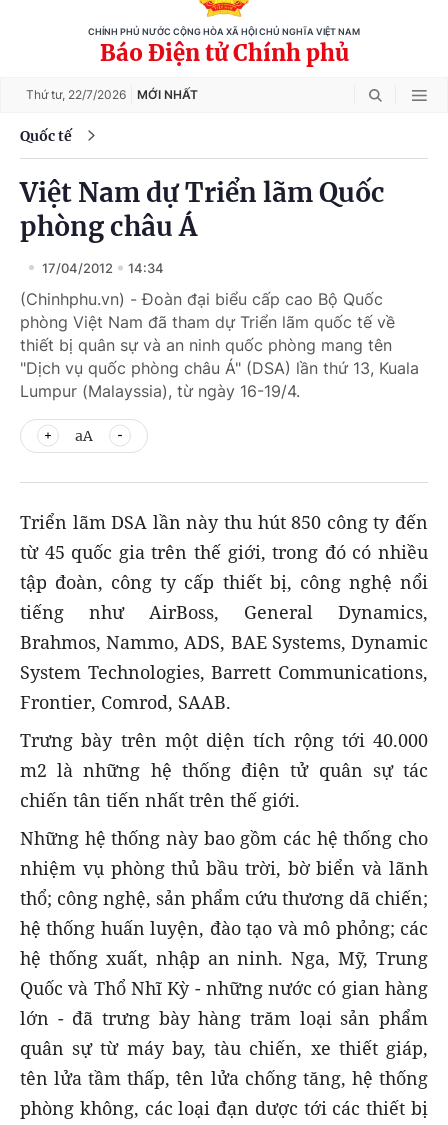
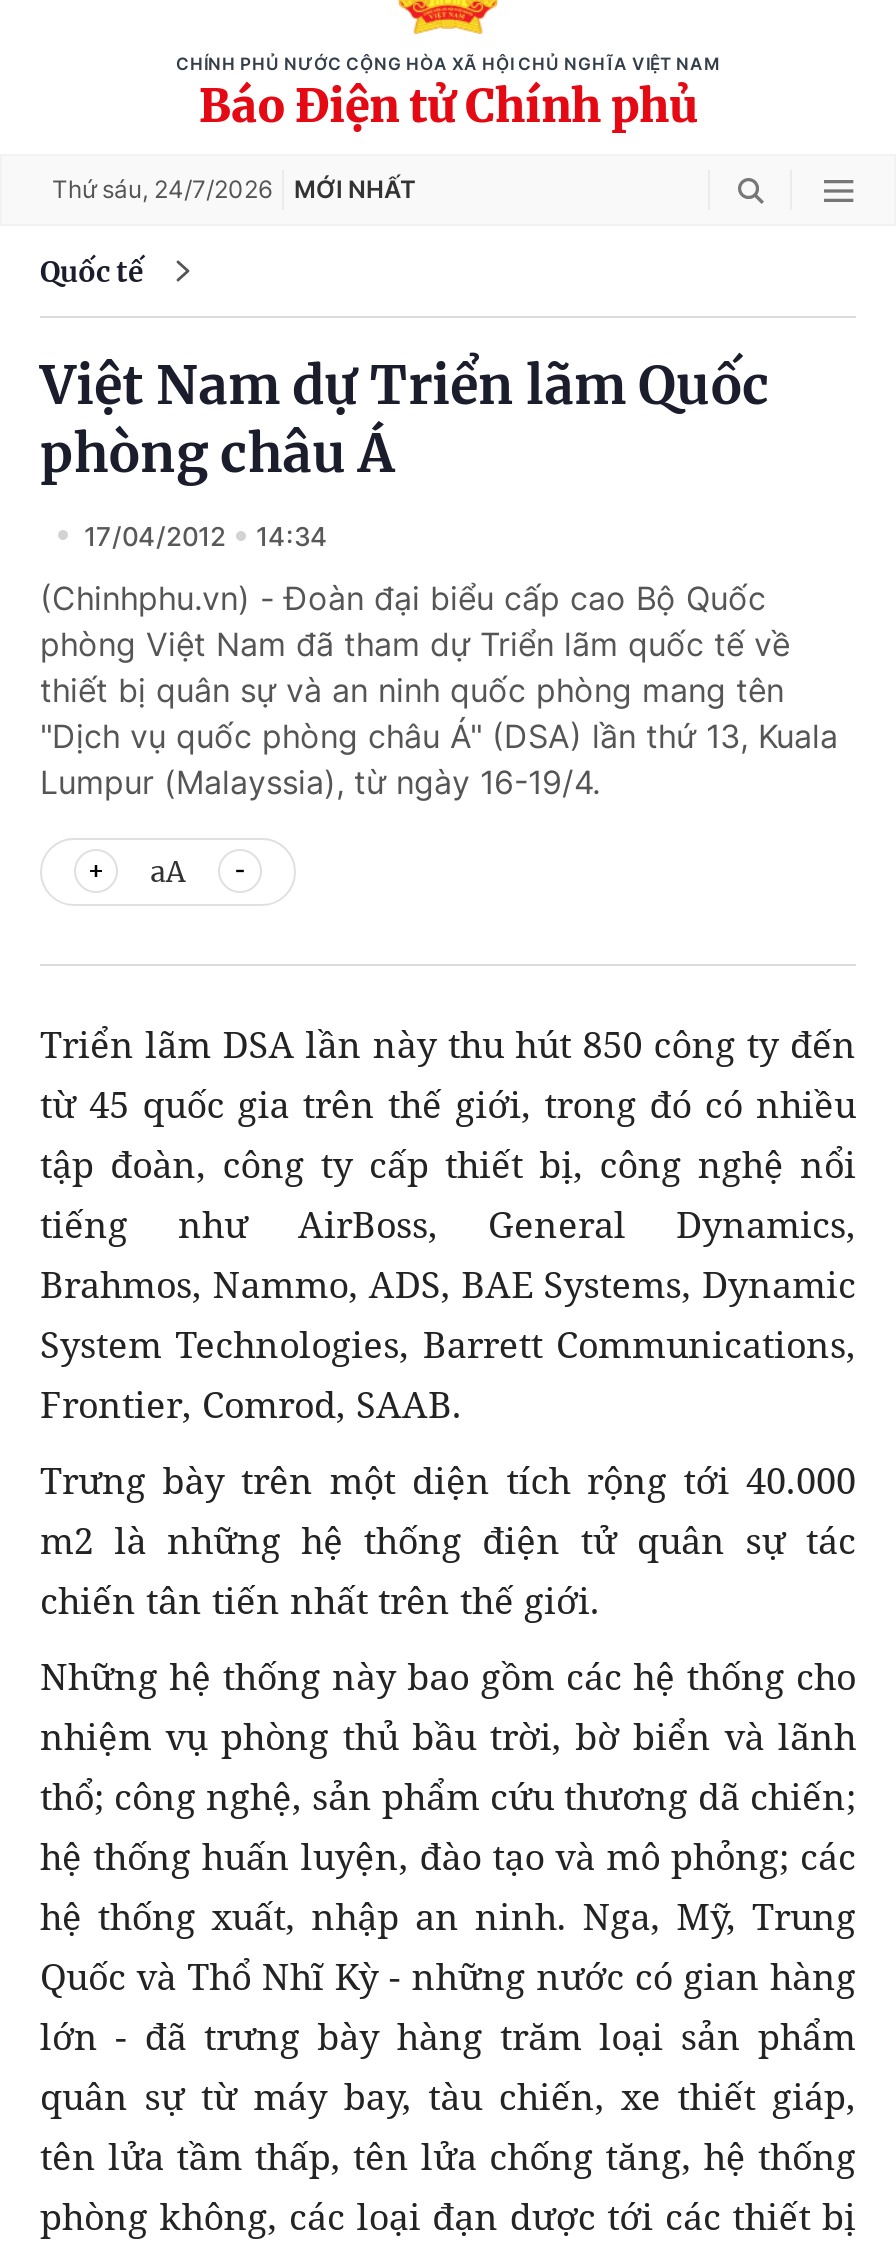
- Thứ tư, 22/7/2026 MỚI NHẤT
+ Thứ sáu, 24/7/2026 MỚI NHẤT
